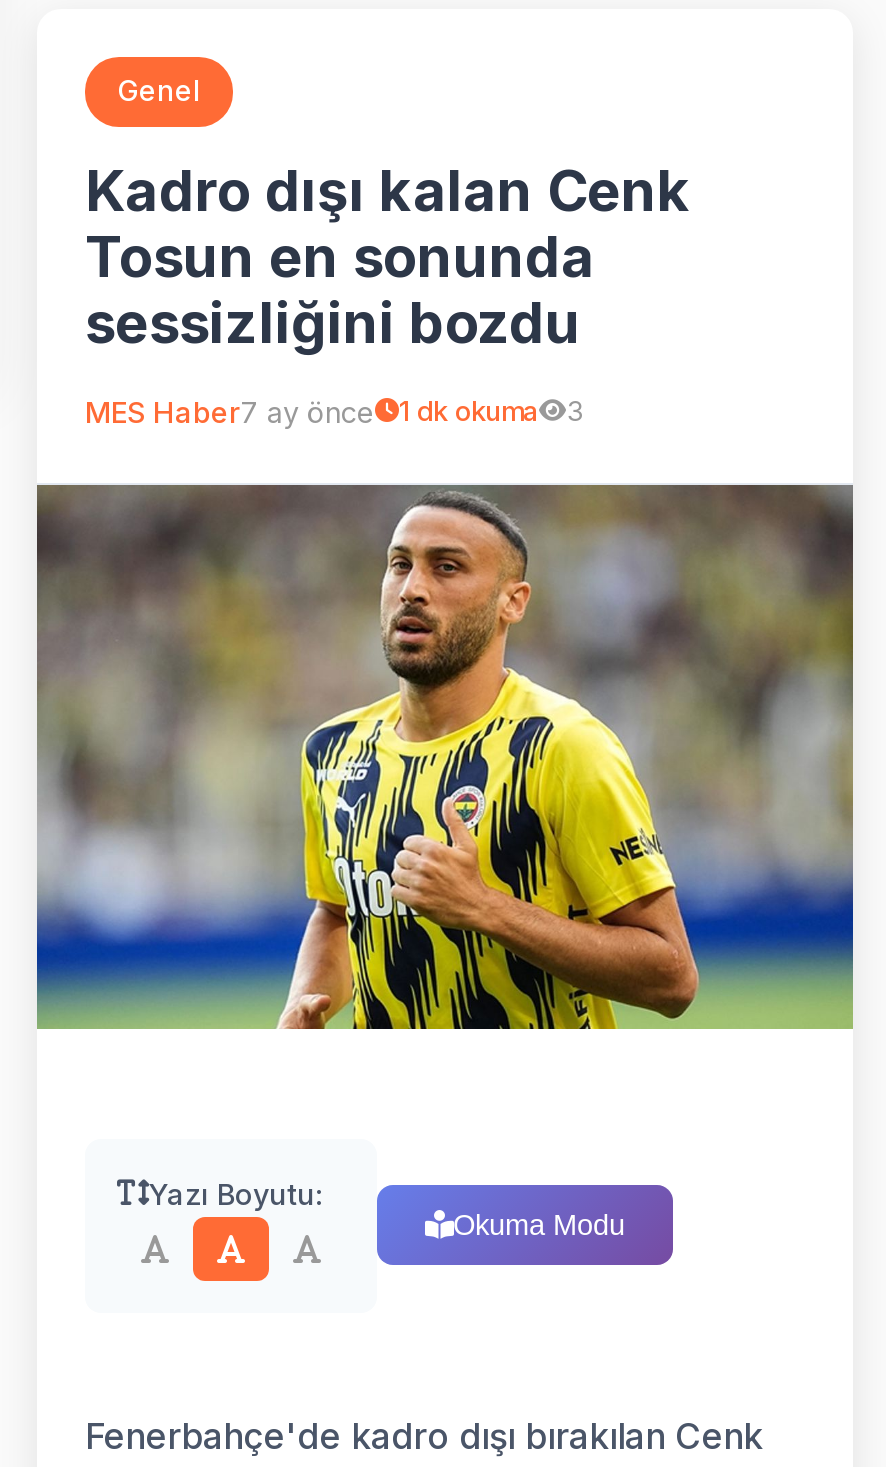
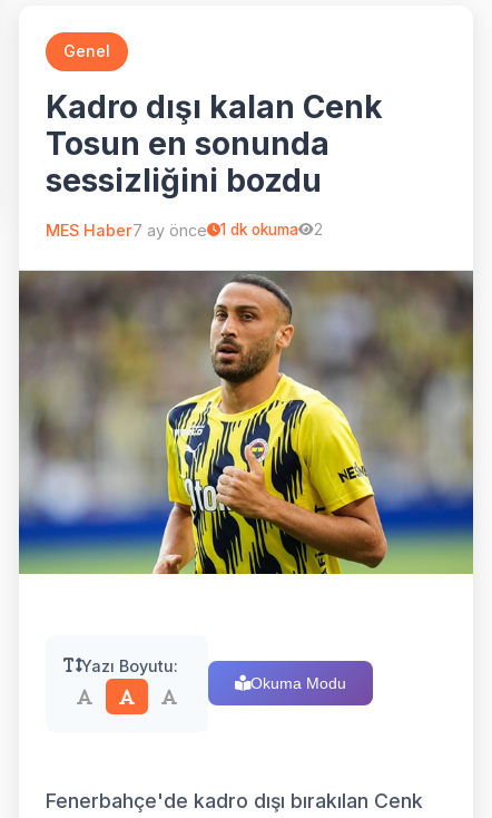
- MES Haber7 ay önce 1 dk okuma 3
+ MES Haber7 ay önce 1 dk okuma 2
